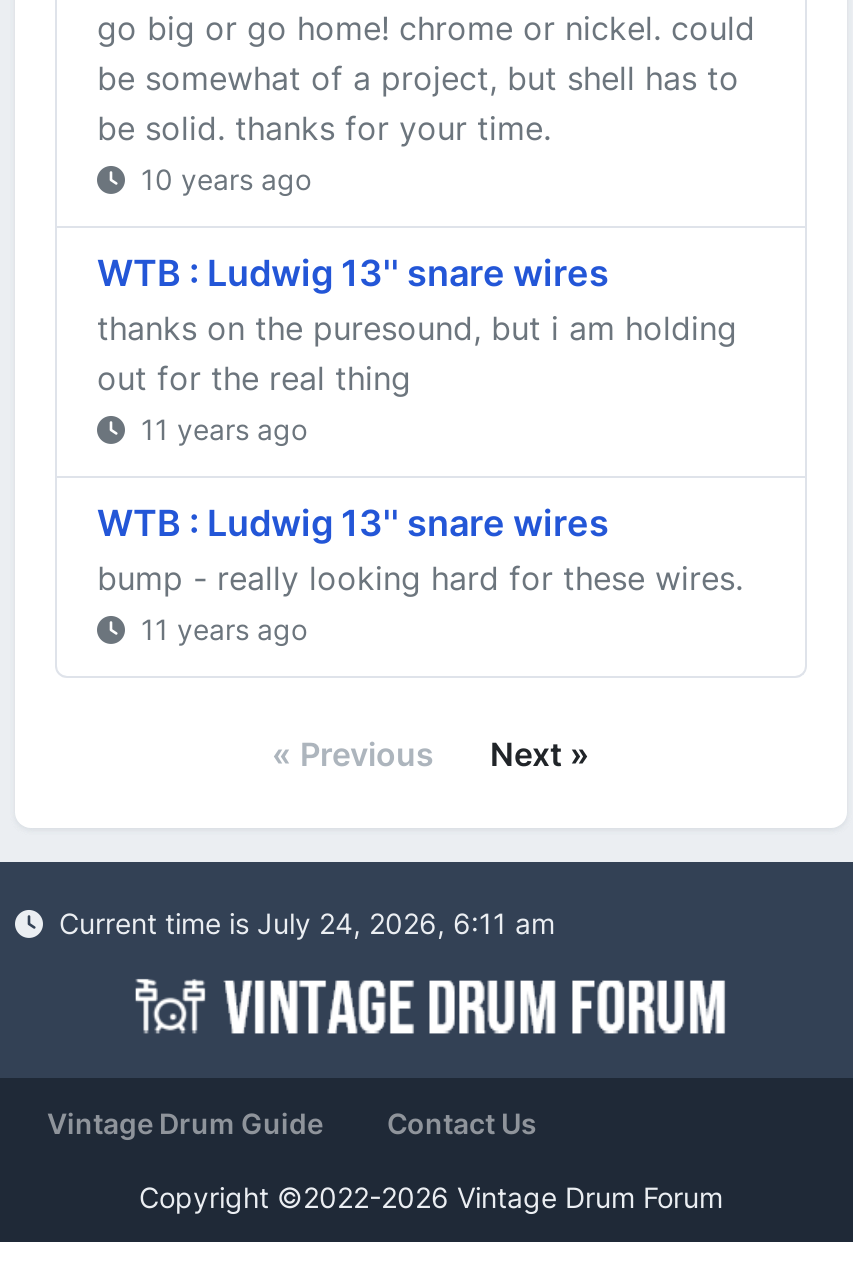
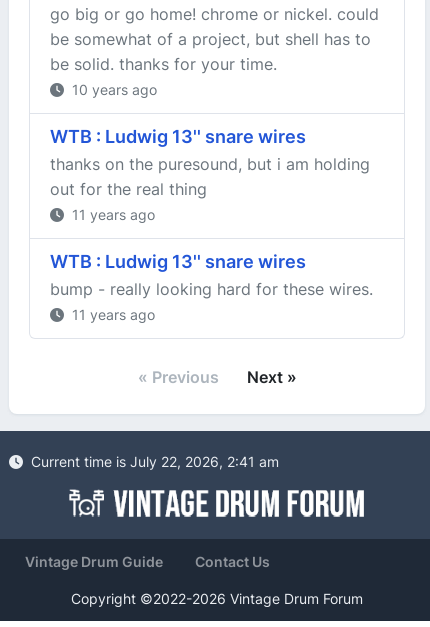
- Current time is July 24, 2026, 6:11 am
+ Current time is July 22, 2026, 2:41 am
